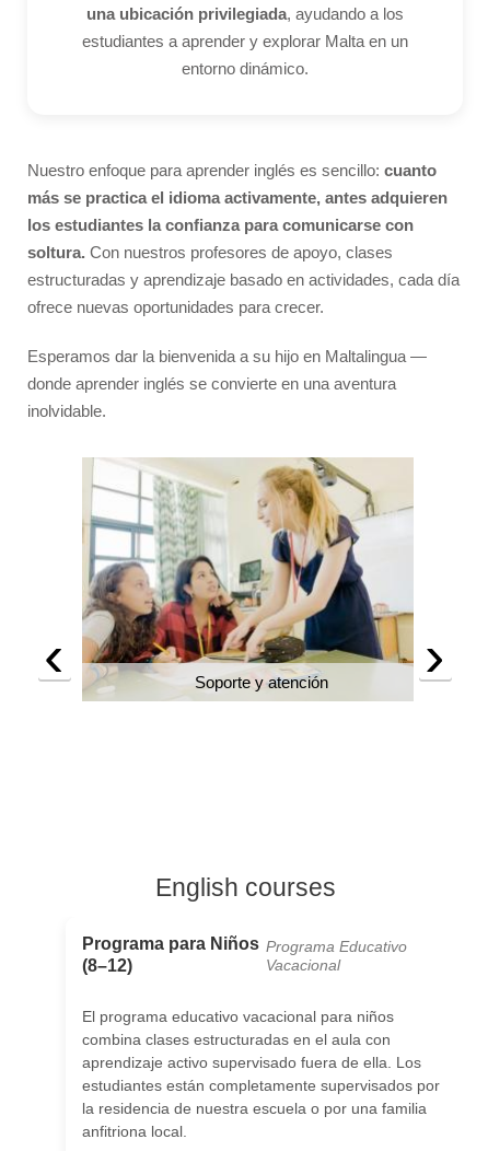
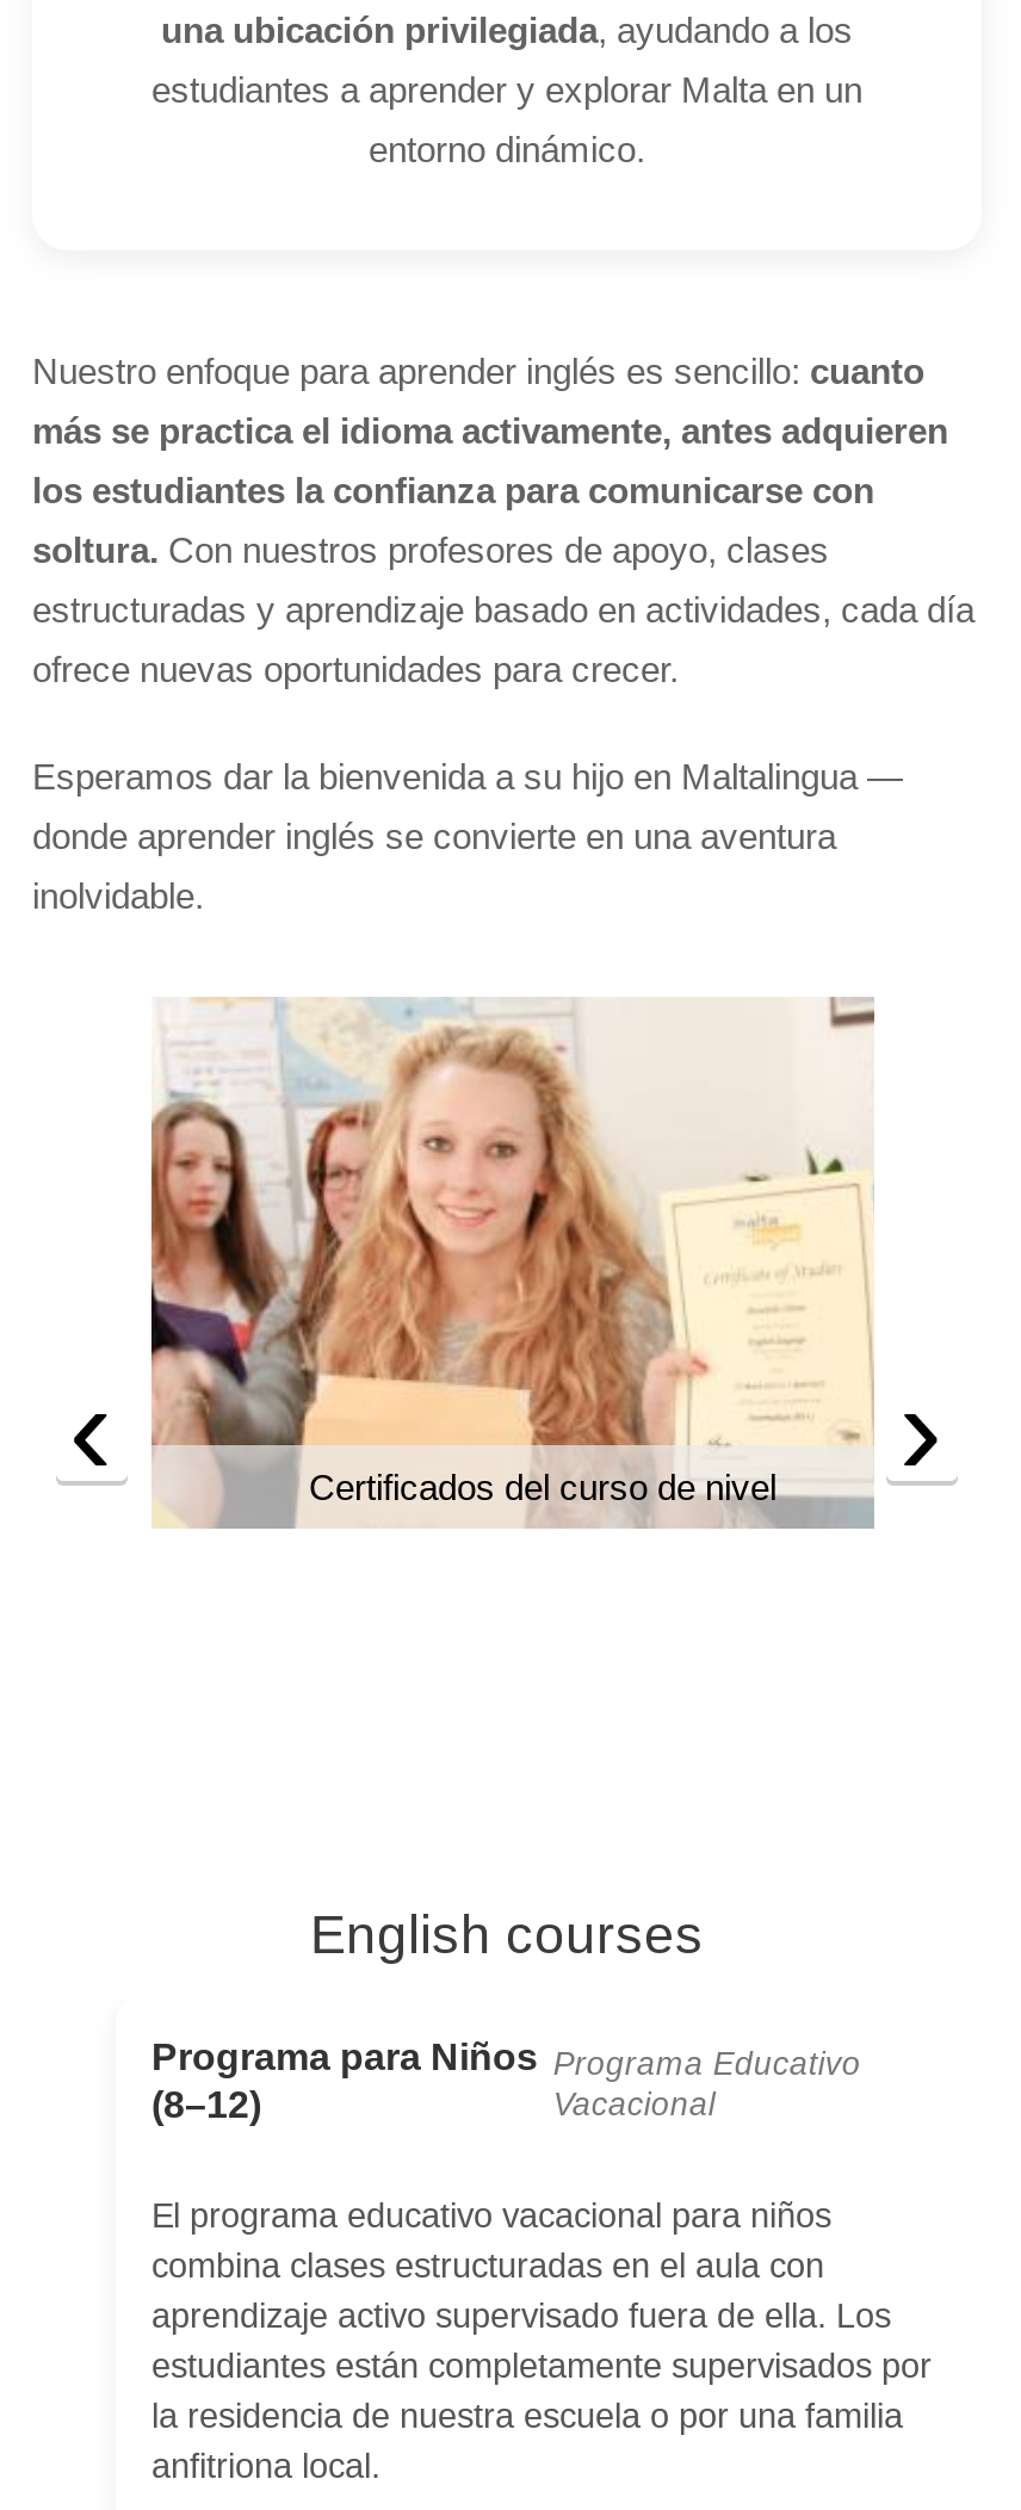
- [image]
- Soporte y atención
+ [image]
+ Certificados del curso de nivel
